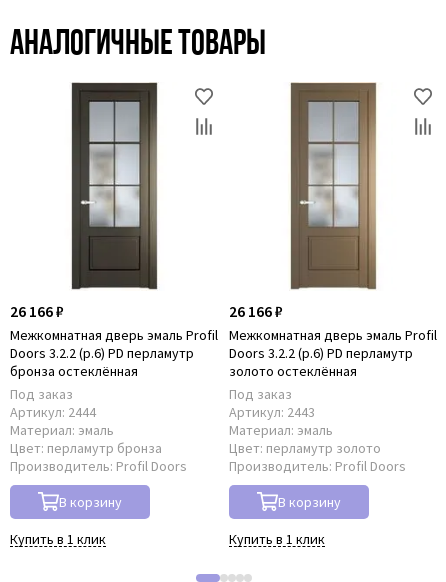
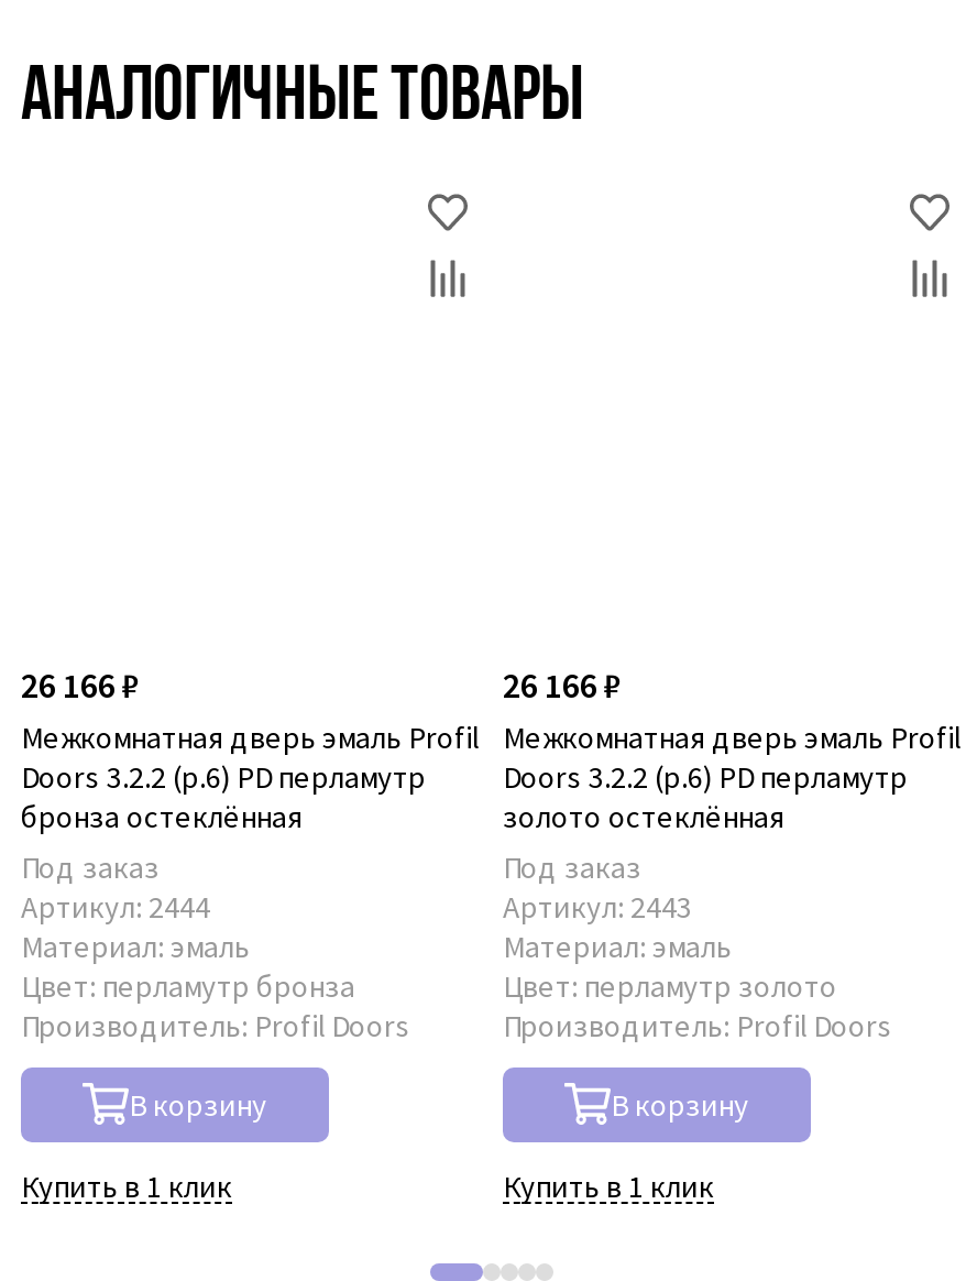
- [image]

- [image]
